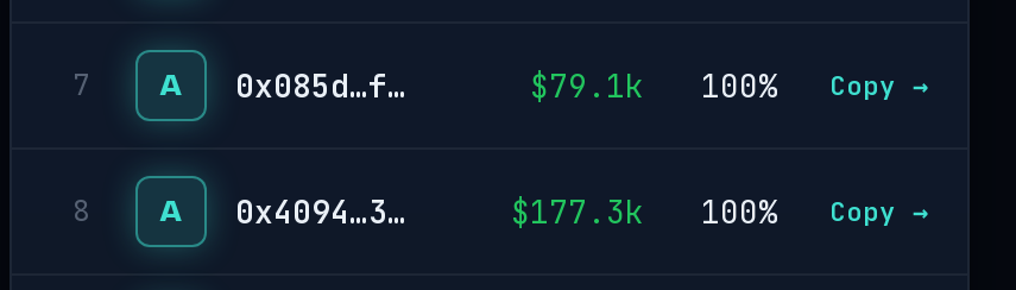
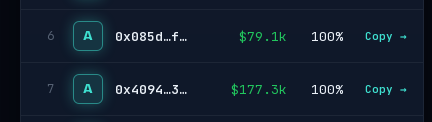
- 7 A
+ 6 A

- 8 A
+ 7 A
